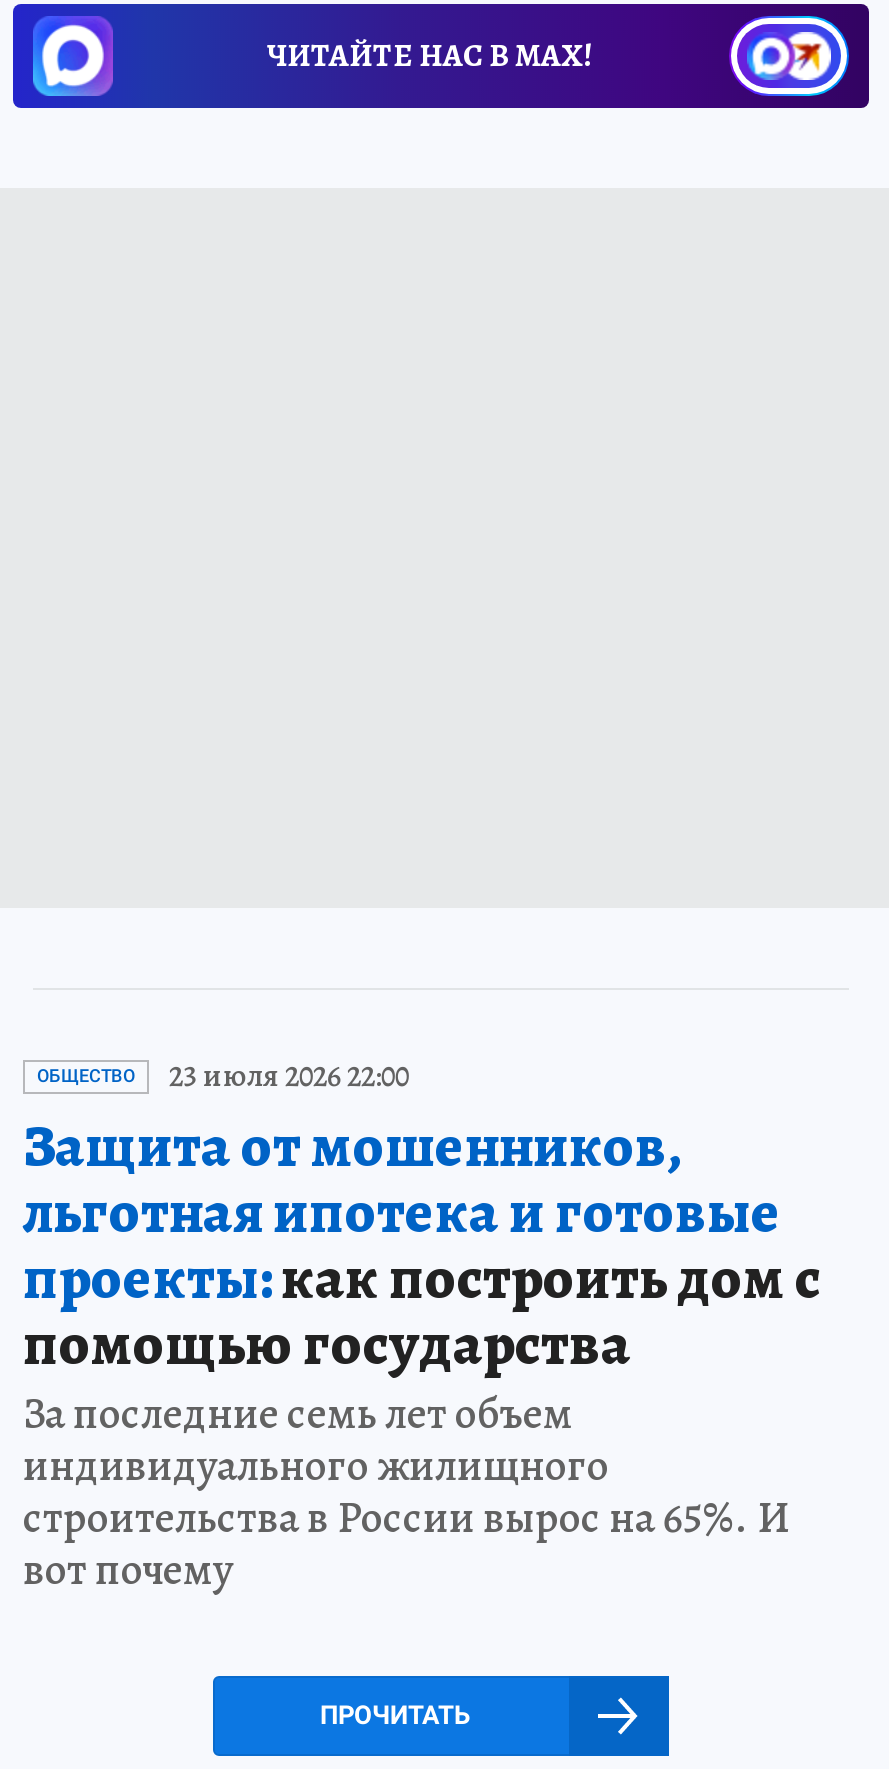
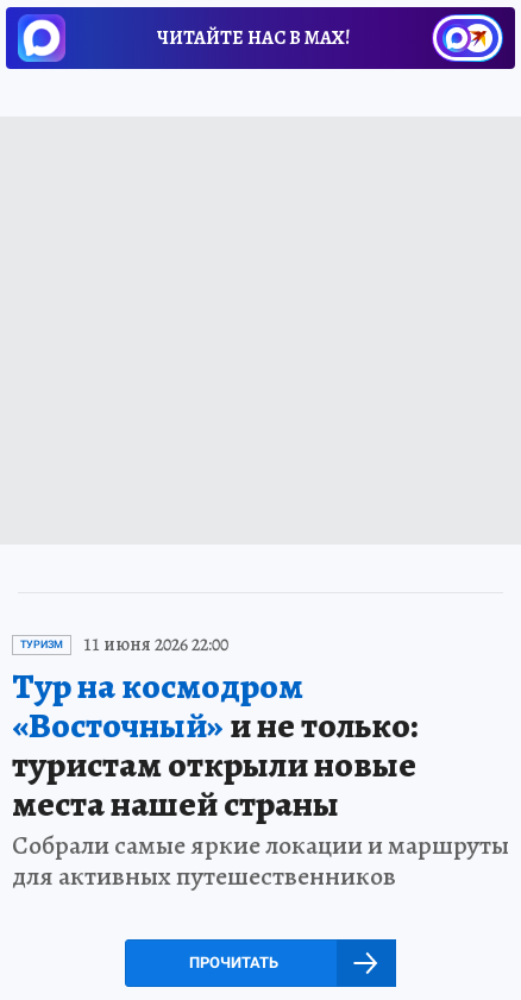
- ОБЩЕСТВО
- 23 июля 2026 22:00
- Защита от мошенников,
- льготная ипотека и готовые
- проекты:как построить дом с
- помощью государства
- За последние семь лет объем
- индивидуального жилищного
- строительства в России вырос на 65%. И
- вот почему
+ ТУРИЗМ
+ 11 июня 2026 22:00
+ Тур на космодром
+ «Восточный»и не только:
+ туристам открыли новые
+ места нашей страны
+ Собрали самые яркие локации и маршруты
+ для активных путешественников
